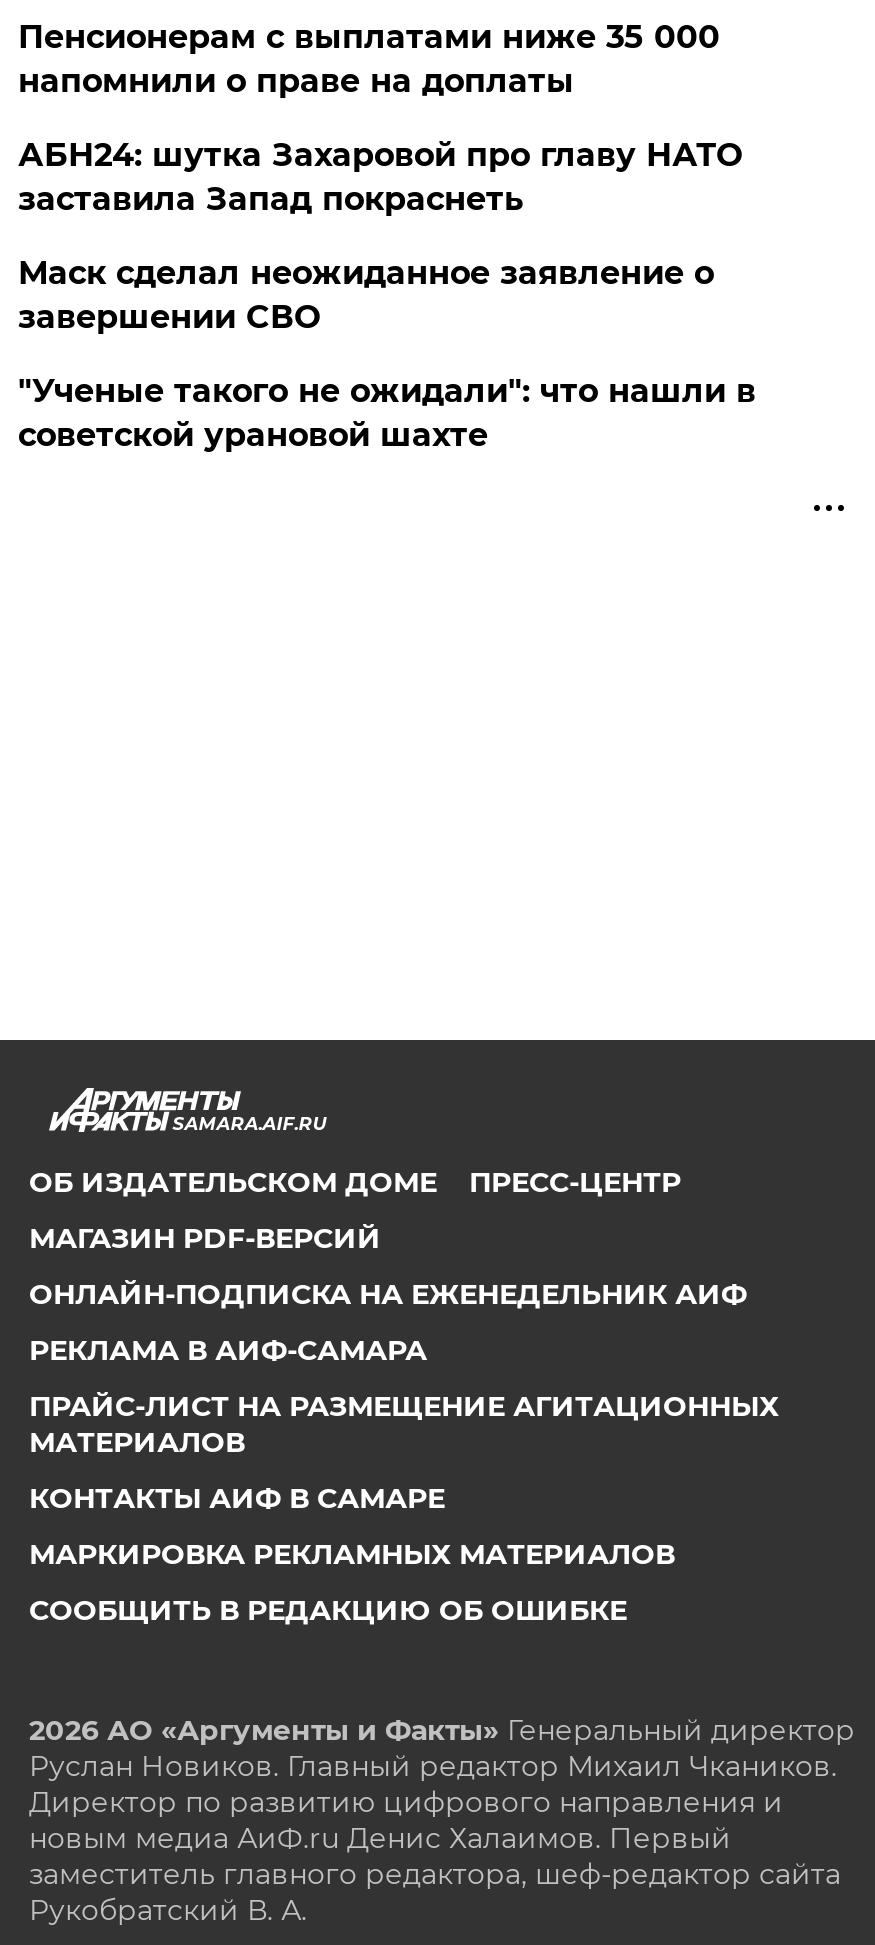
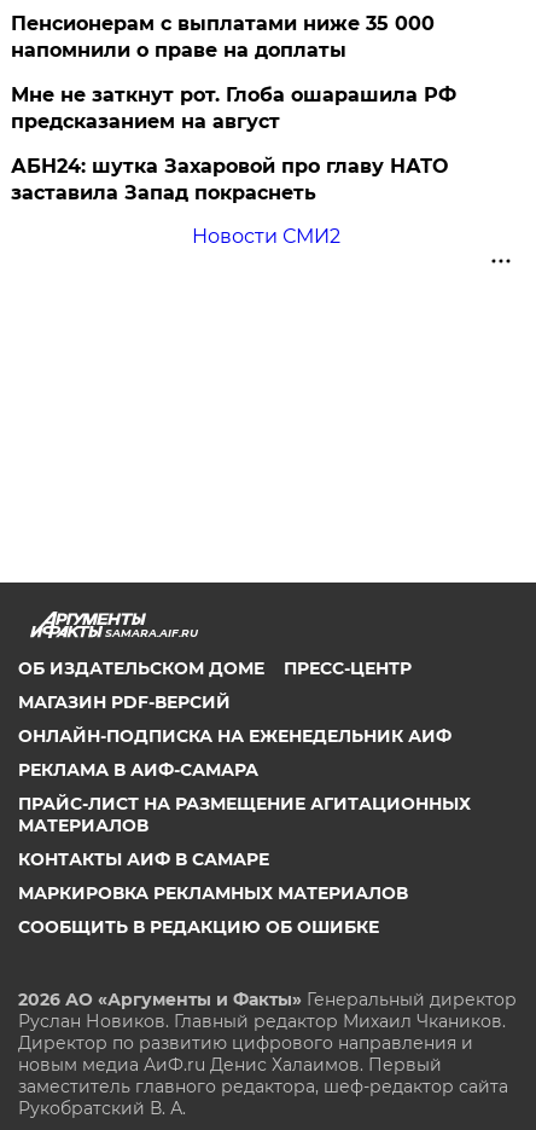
+ Мне не заткнут рот. Глоба ошарашила РФ
+ предсказанием на август

moved down: АБН24: шутка Захаровой про главу НАТО | заставила Запад покраснеть

- Маск сделал неожиданное заявление о
- завершении СВО
- "Ученые такого не ожидали": что нашли в
- советской урановой шахте
+ Новости СМИ2
